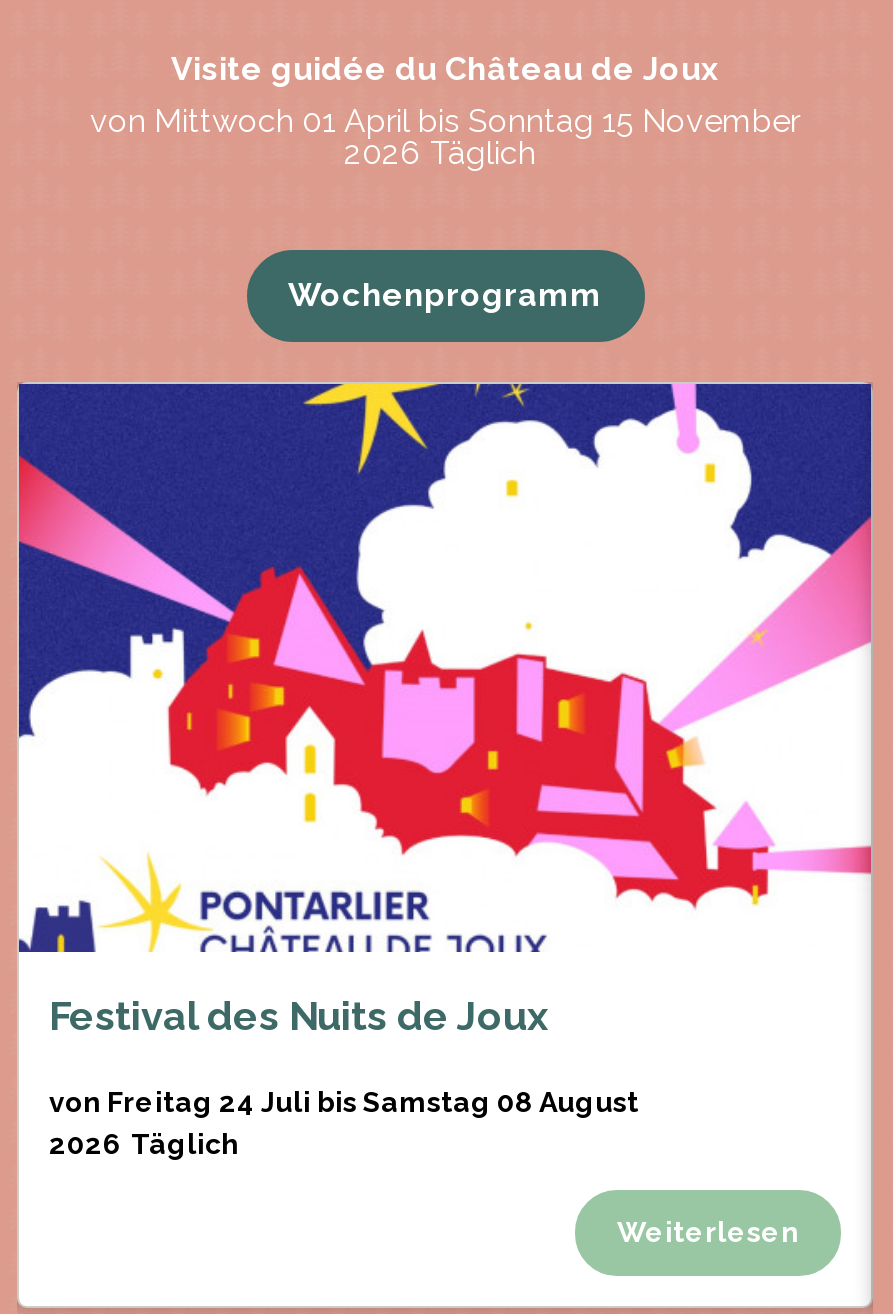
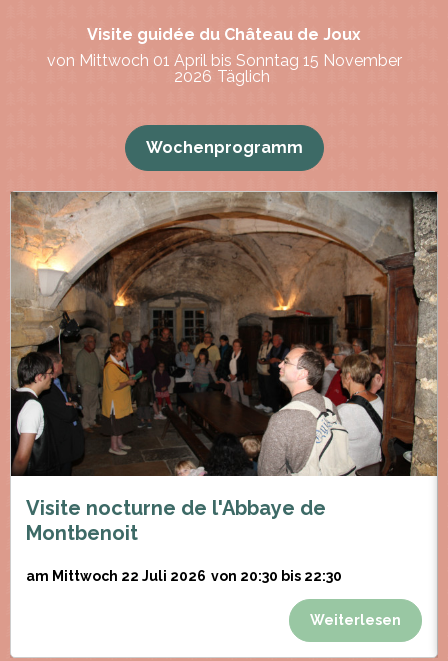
- [image]
- Festival des Nuits de Joux
+ [image]
+ Visite nocturne de l'Abbaye de
+ Montbenoit

- von Freitag 24 Juli bis Samstag 08 August
- 2026 Täglich
+ am Mittwoch 22 Juli 2026 von 20:30 bis 22:30
